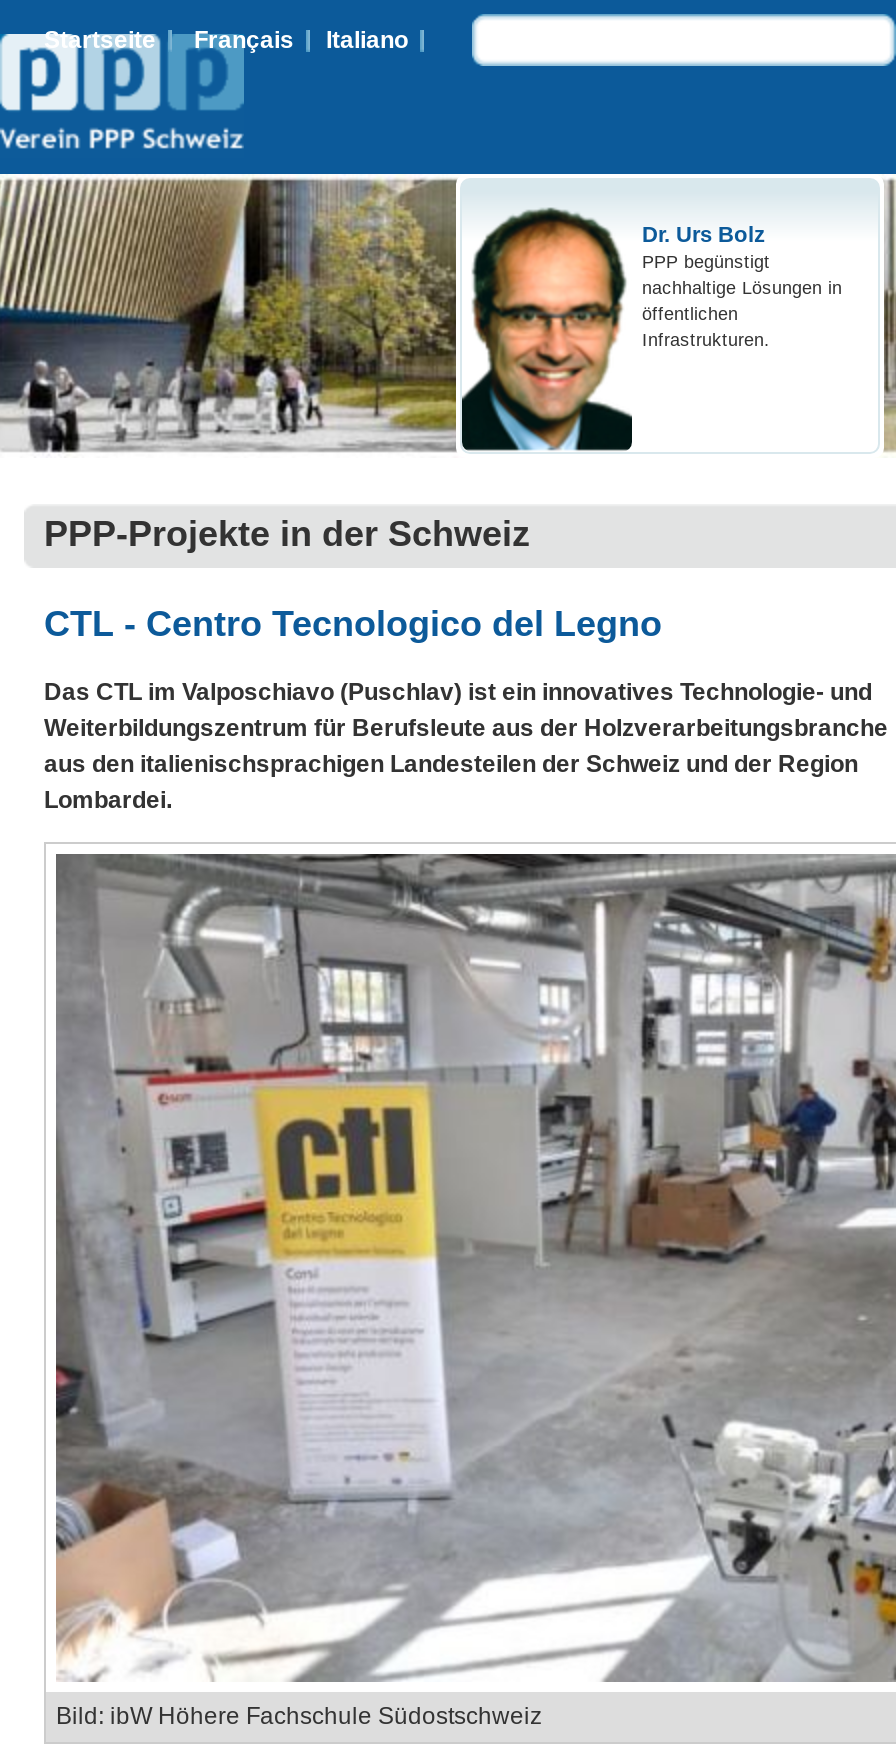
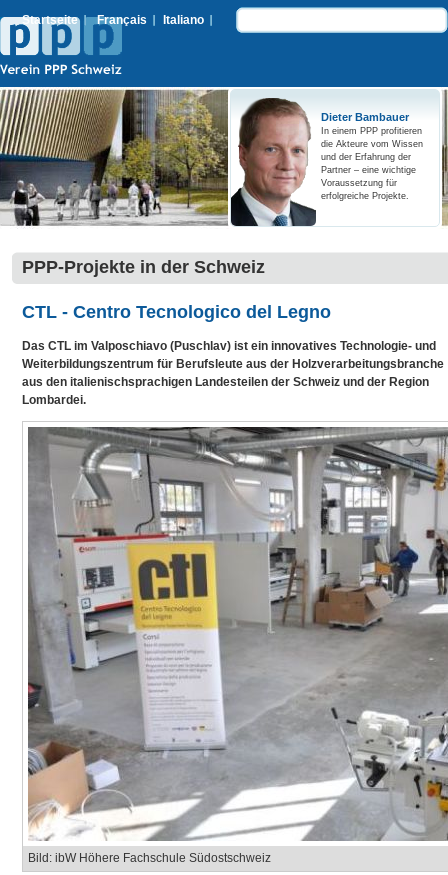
- [image]
- Dr. Urs Bolz
- PPP begünstigt
- nachhaltige Lösungen in
- öffentlichen
- Infrastrukturen.
+ [image]
+ Dieter Bambauer
+ In einem PPP profitieren
+ die Akteure vom Wissen
+ und der Erfahrung der
+ Partner – eine wichtige
+ Voraussetzung für
+ erfolgreiche Projekte.
